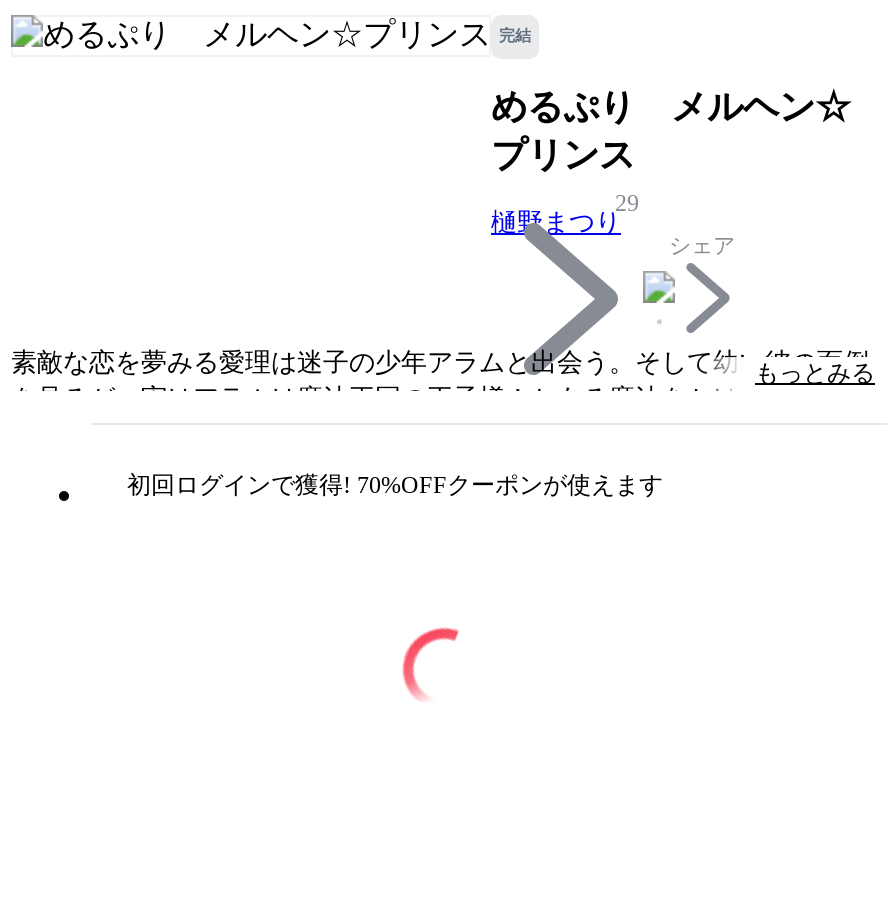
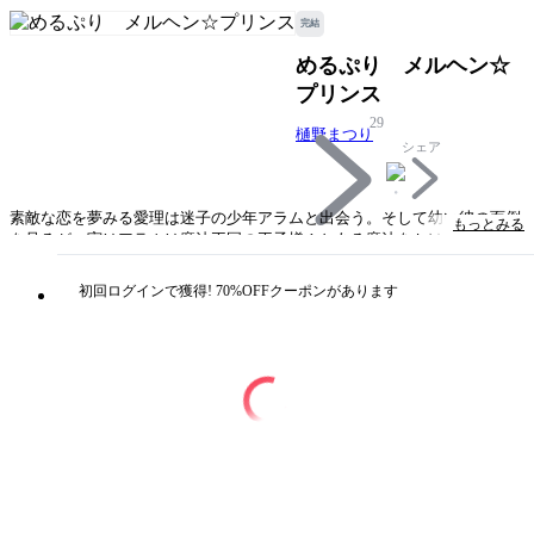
- 初回ログインで獲得! 70%OFFクーポンが使えます
+ 初回ログインで獲得! 70%OFFクーポンがあります
